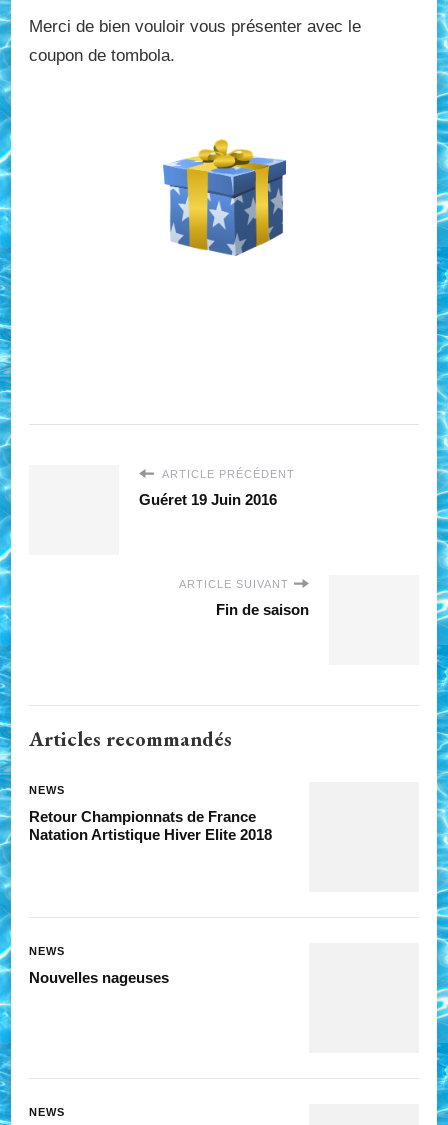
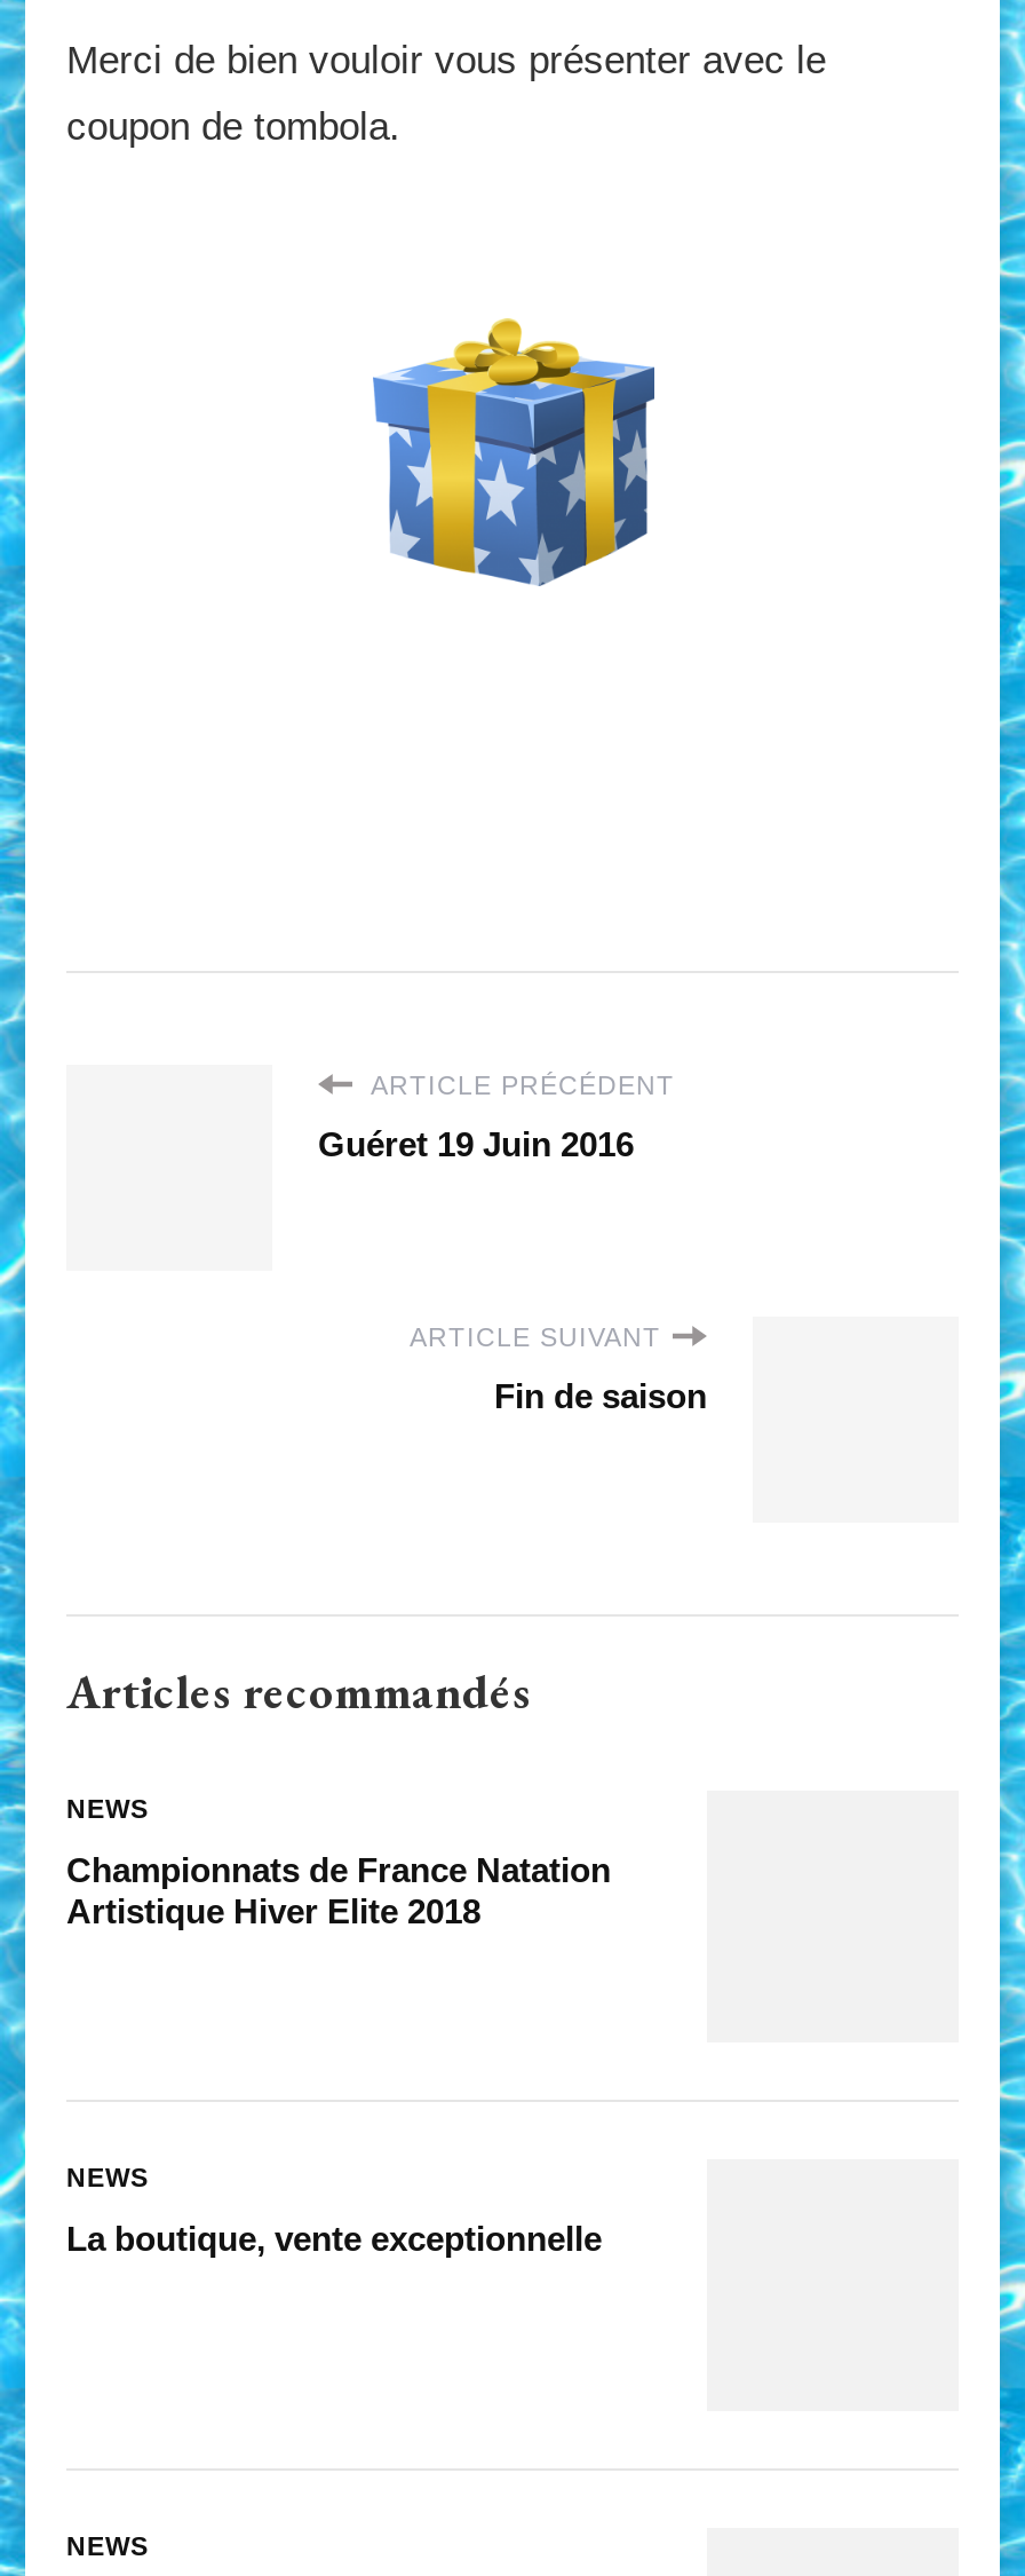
- Retour Championnats de France
- Natation Artistique Hiver Elite 2018
+ Championnats de France Natation
+ Artistique Hiver Elite 2018

- Nouvelles nageuses
+ La boutique, vente exceptionnelle
